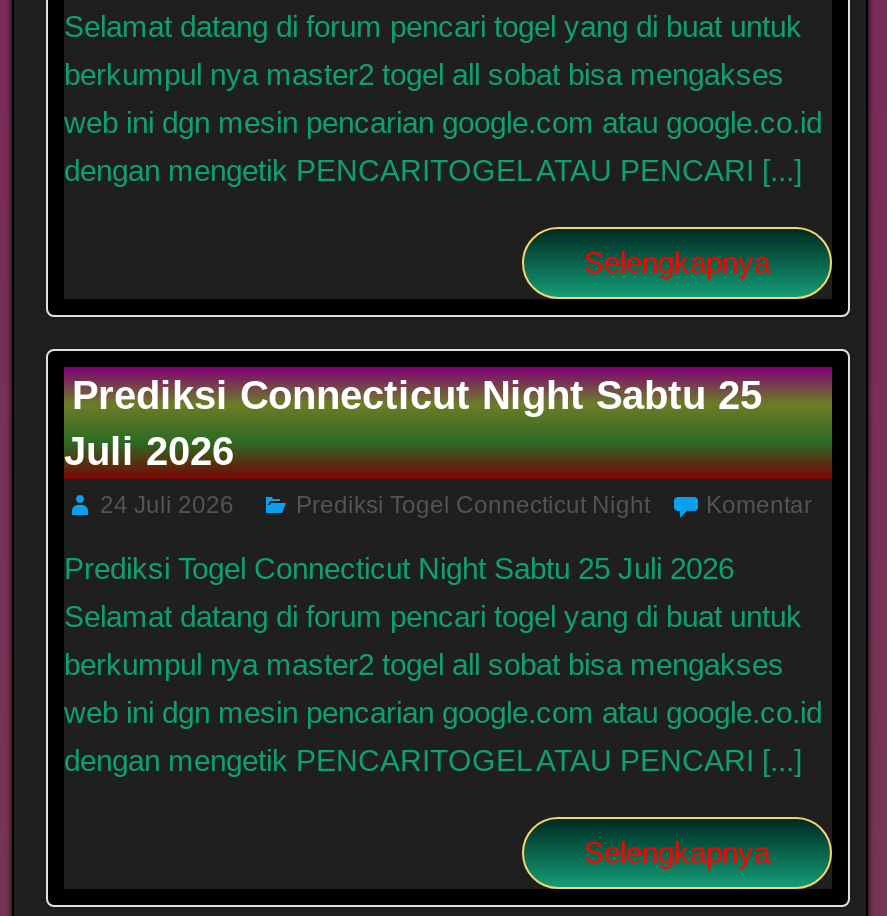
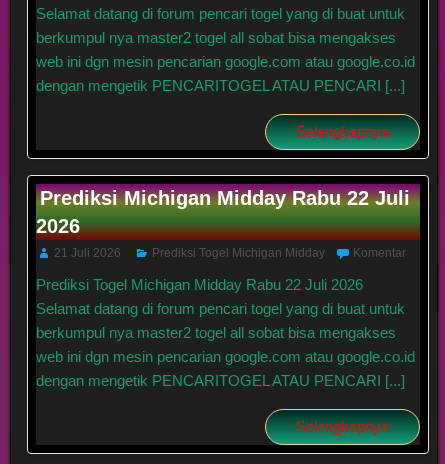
- Prediksi Connecticut Night Sabtu 25
- Juli 2026
- 24 Juli 2026
- Prediksi Togel Connecticut Night
+ Prediksi Michigan Midday Rabu 22 Juli
+ 2026
+ 21 Juli 2026
+ Prediksi Togel Michigan Midday

- Prediksi Togel Connecticut Night Sabtu 25 Juli 2026
+ Prediksi Togel Michigan Midday Rabu 22 Juli 2026
